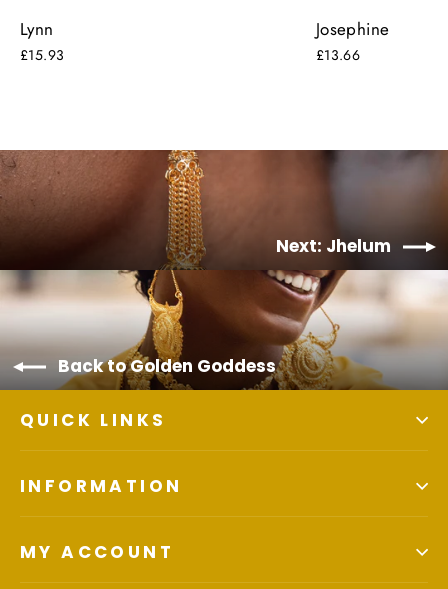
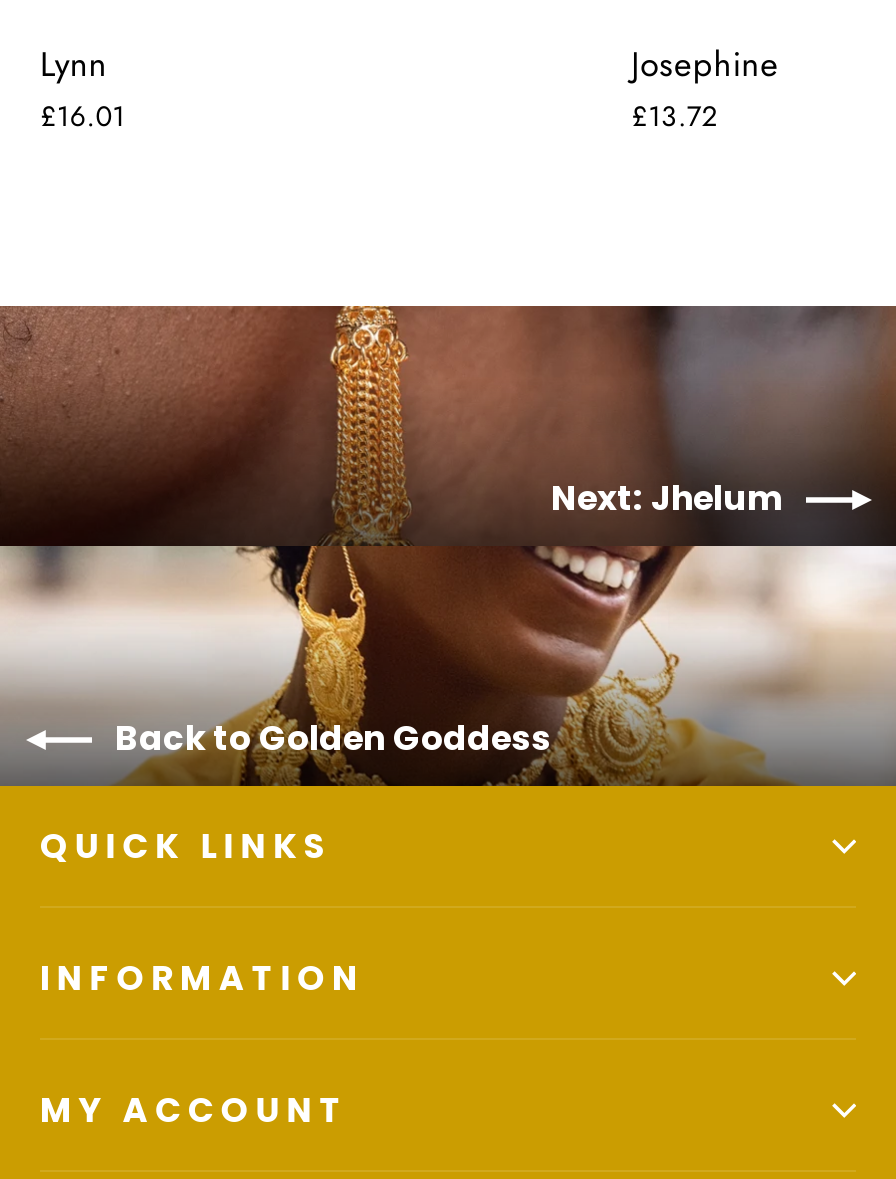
- £15.93
+ £16.01

- £13.66
+ £13.72
